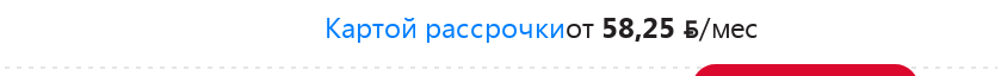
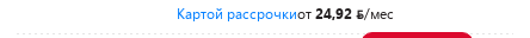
- Картой рассрочкиот 58,25
+ Картой рассрочкиот 24,92
